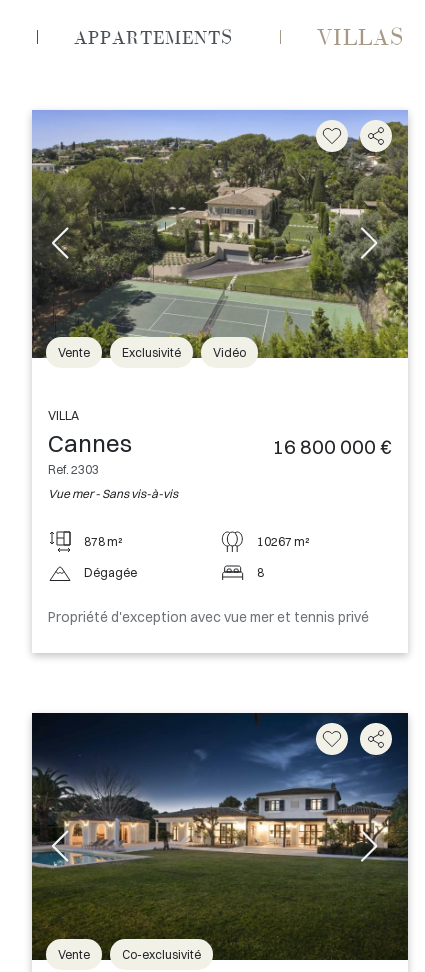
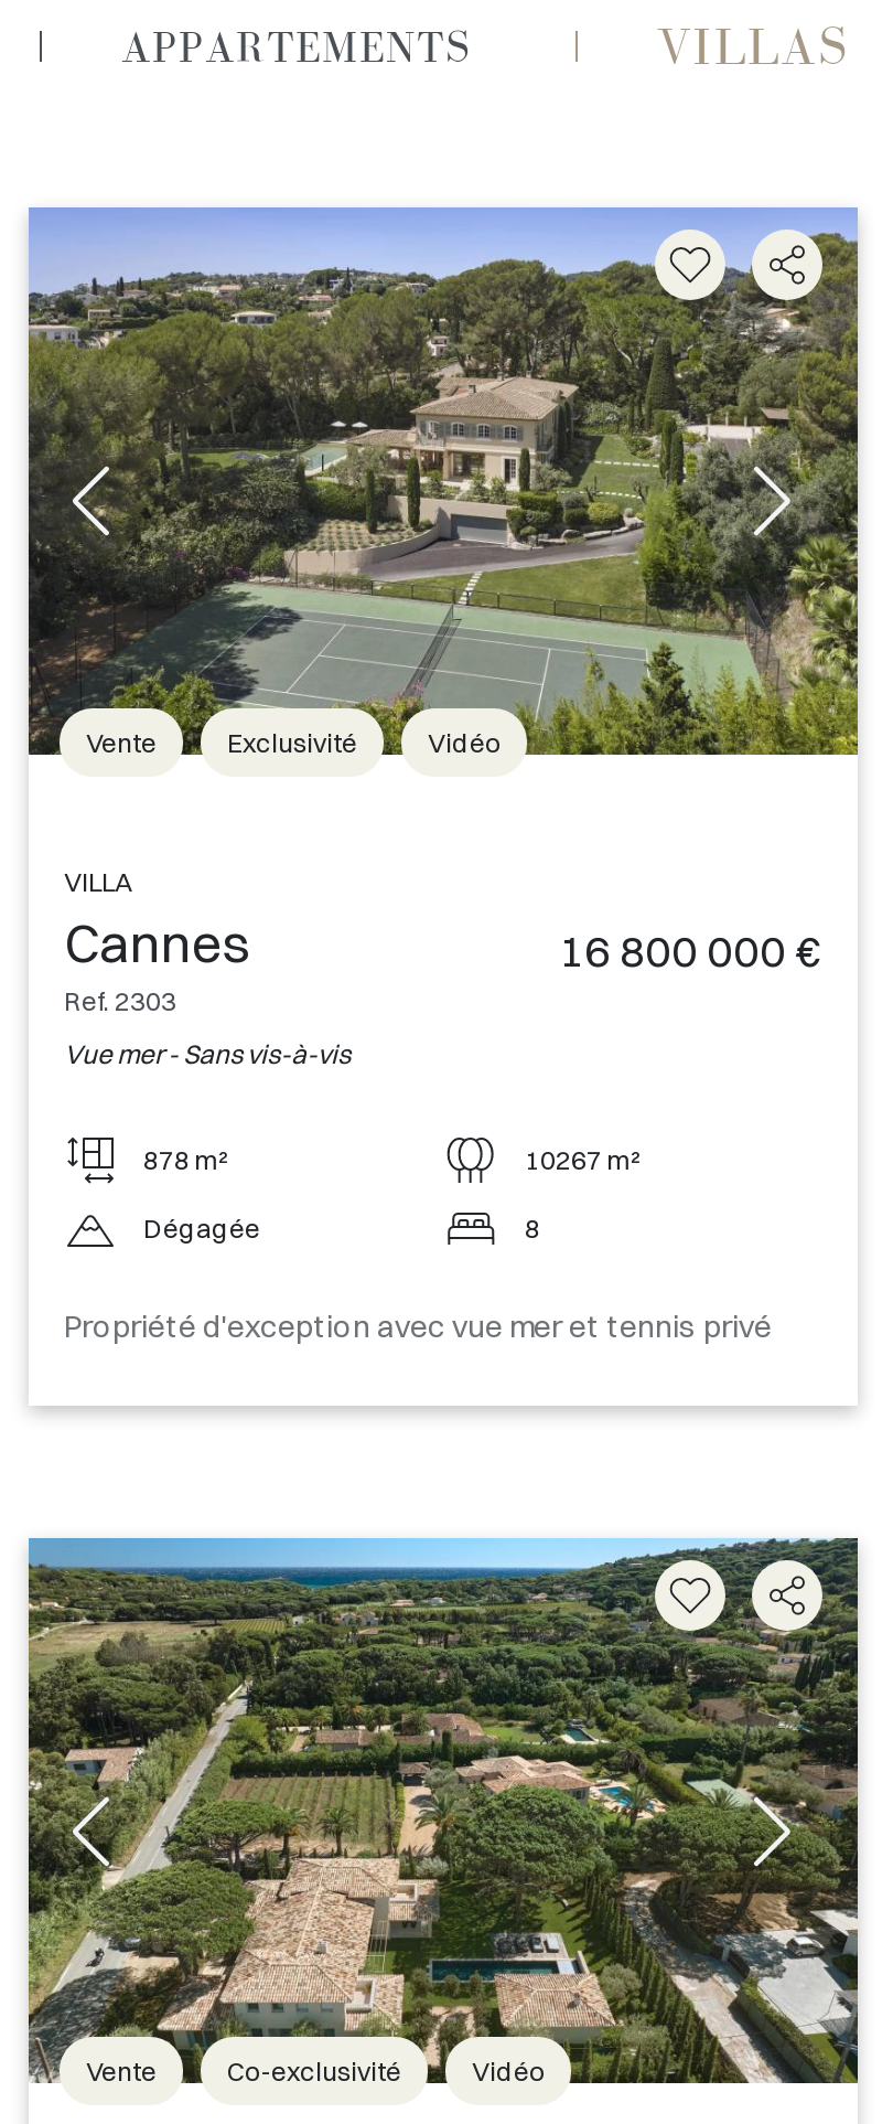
- [image]
+ [image]

+ Vidéo
